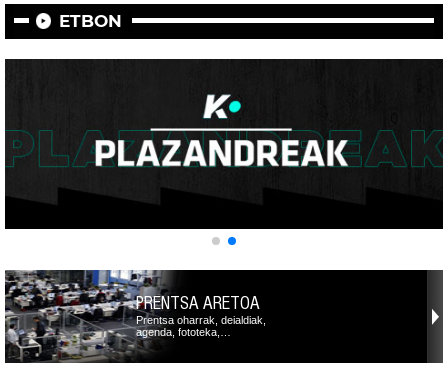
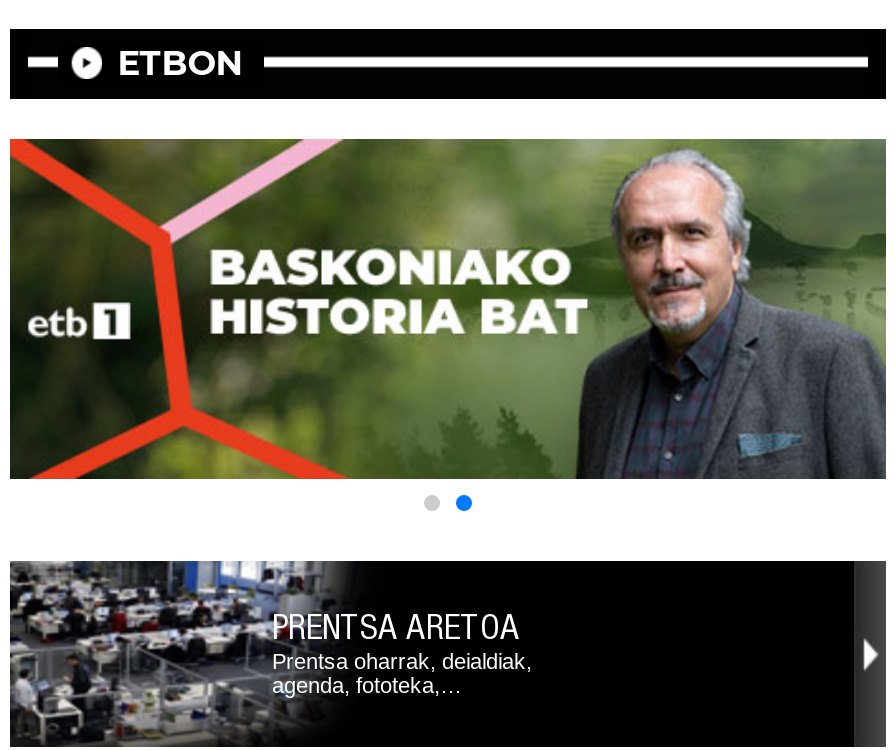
- [image]
+ [image]
